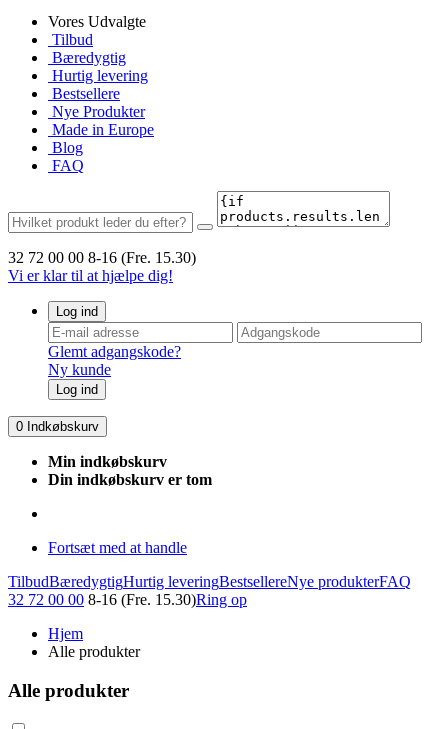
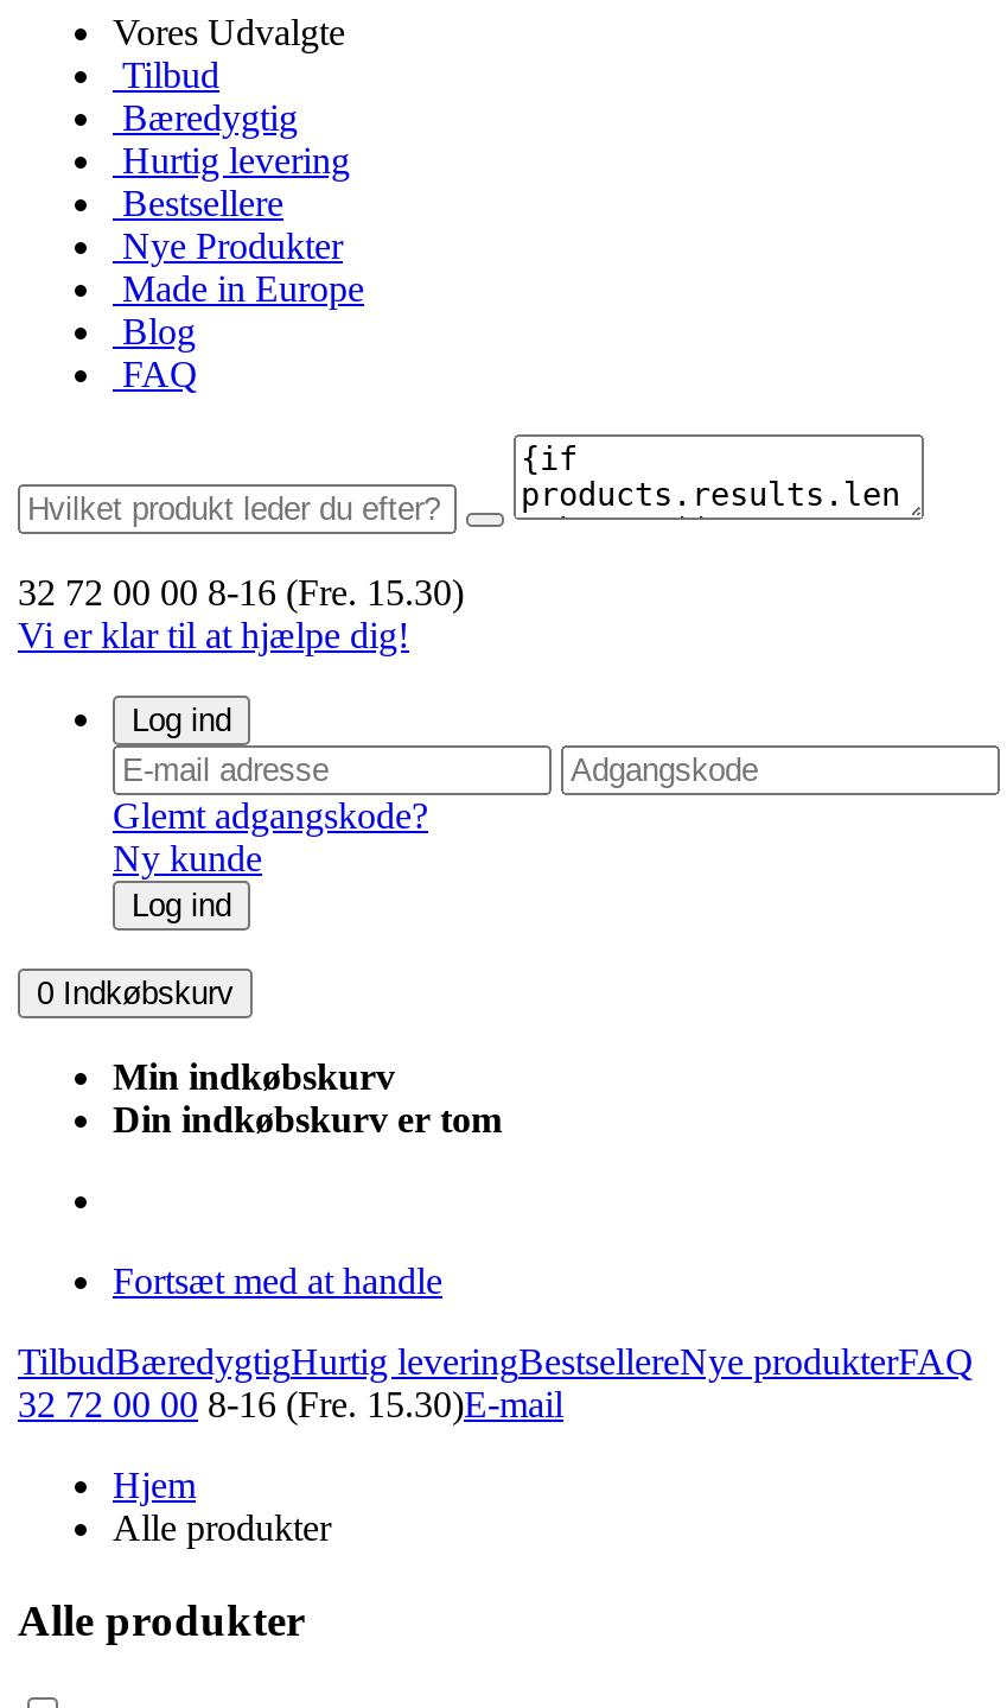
- 32 72 00 00 8-16 (Fre. 15.30)Ring op
+ 32 72 00 00 8-16 (Fre. 15.30)E-mail
